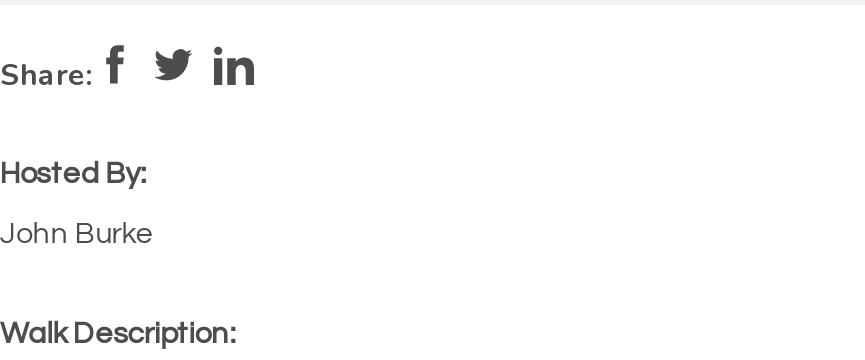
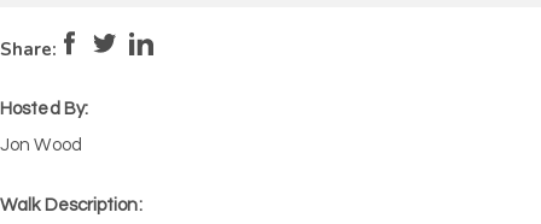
- John Burke
+ Jon Wood
